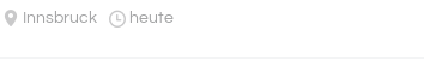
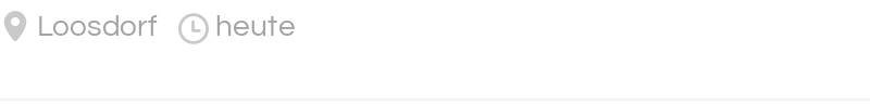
- Innsbruck
+ Loosdorf
